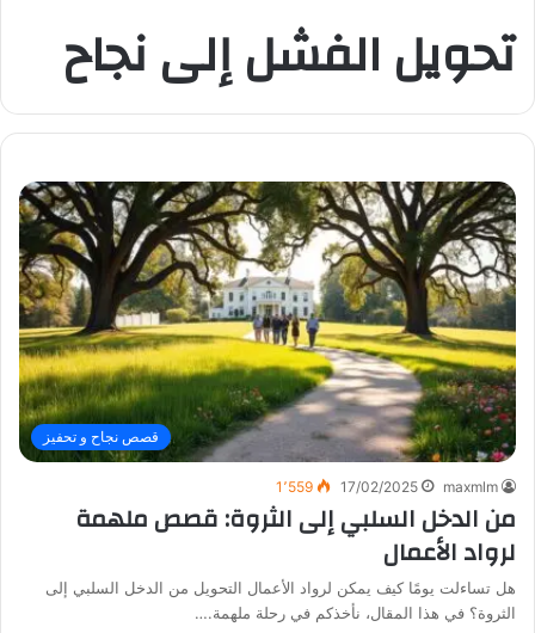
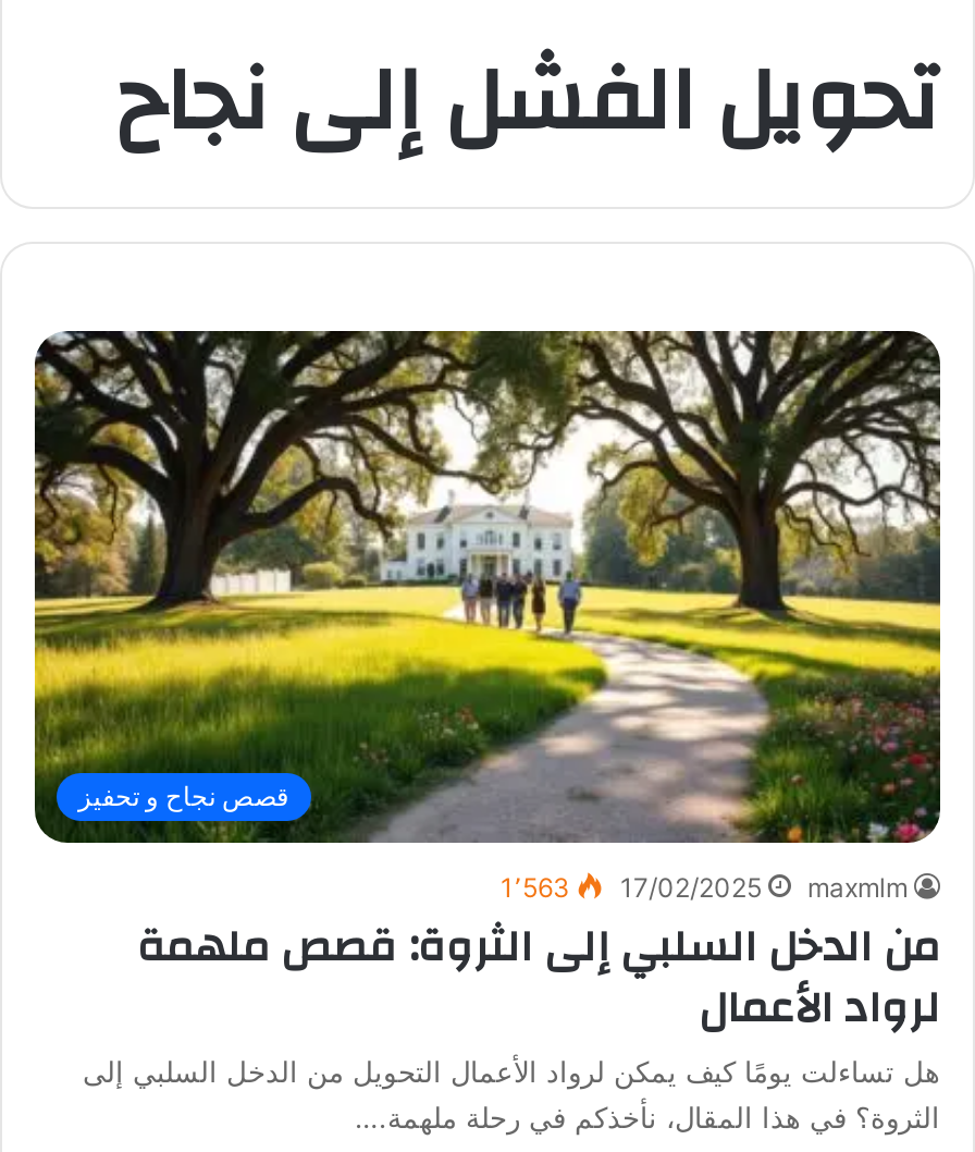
- 1٬559 17/02/2025 maxmlm
+ 1٬563 17/02/2025 maxmlm
